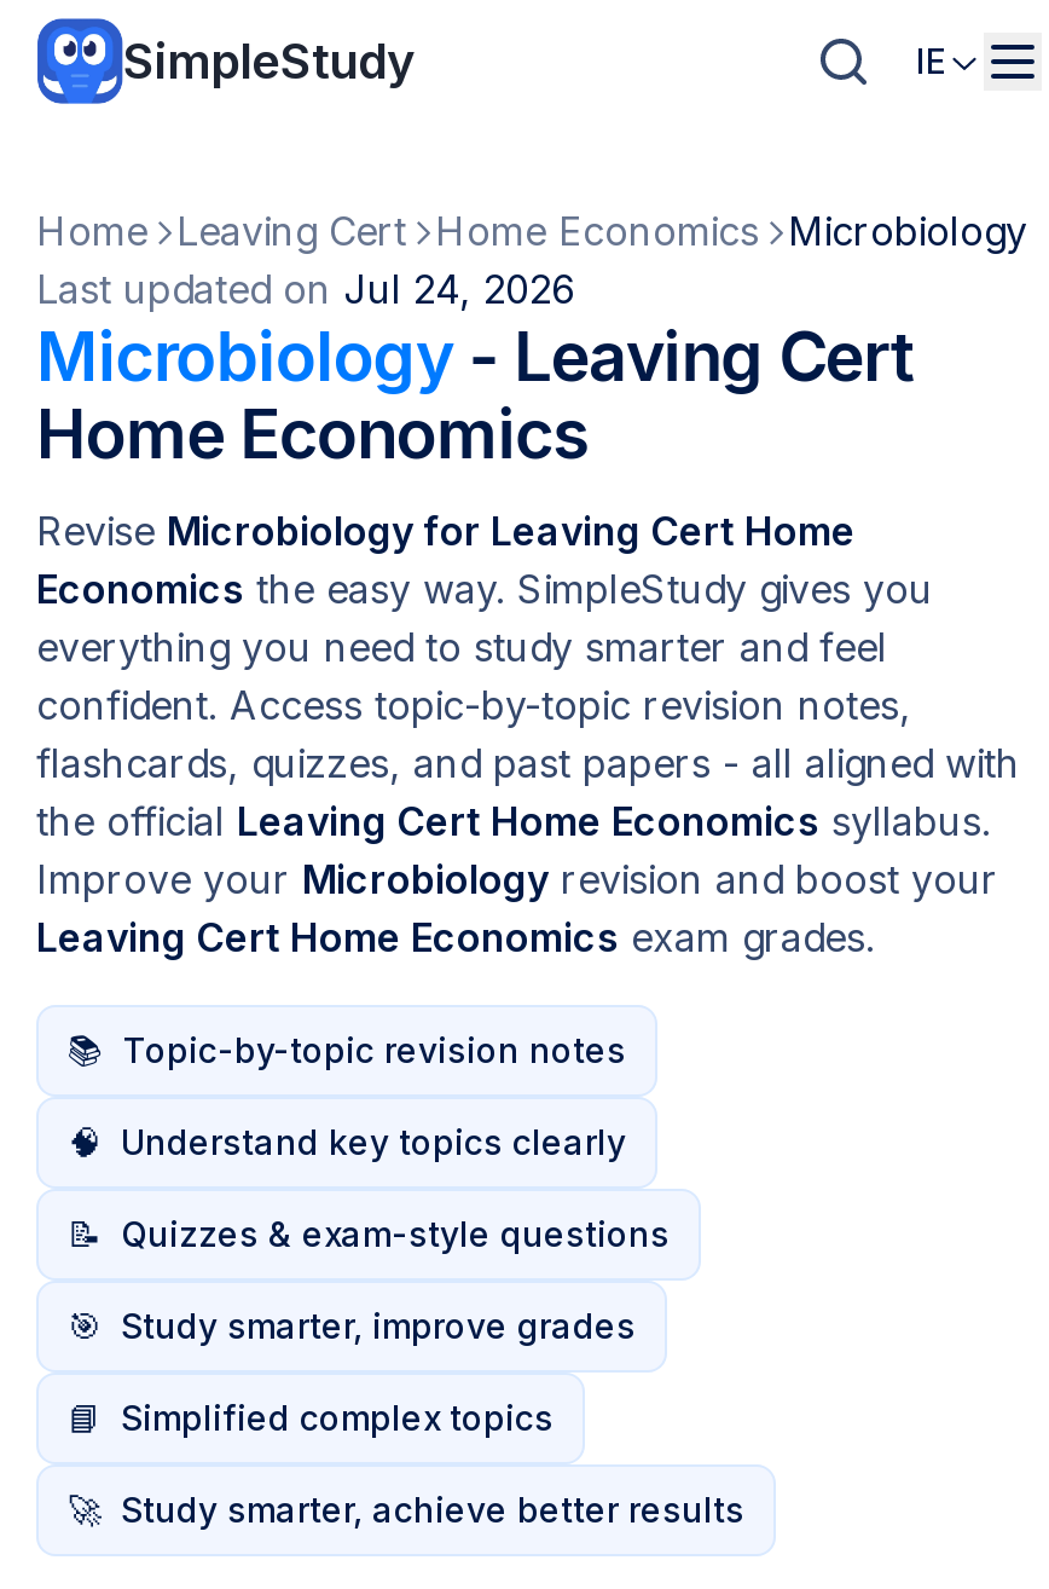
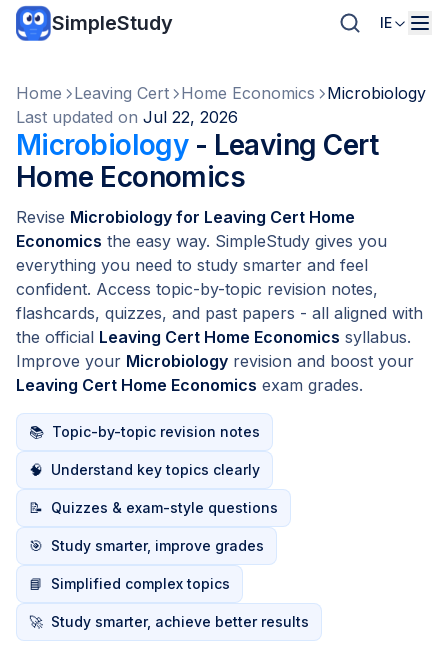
- Last updated on Jul 24, 2026
+ Last updated on Jul 22, 2026
